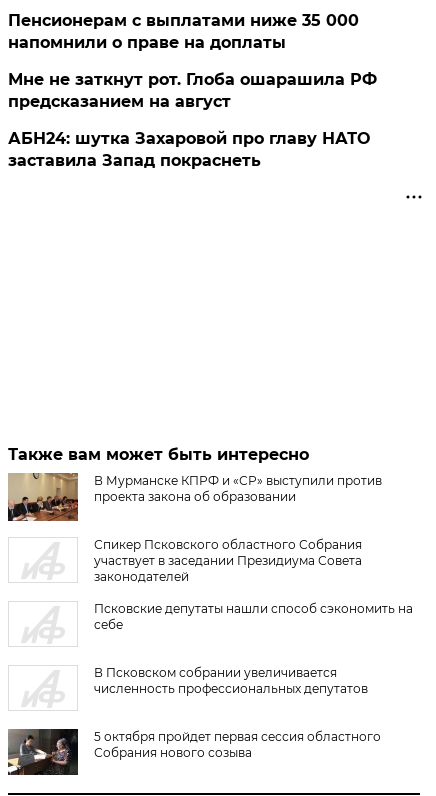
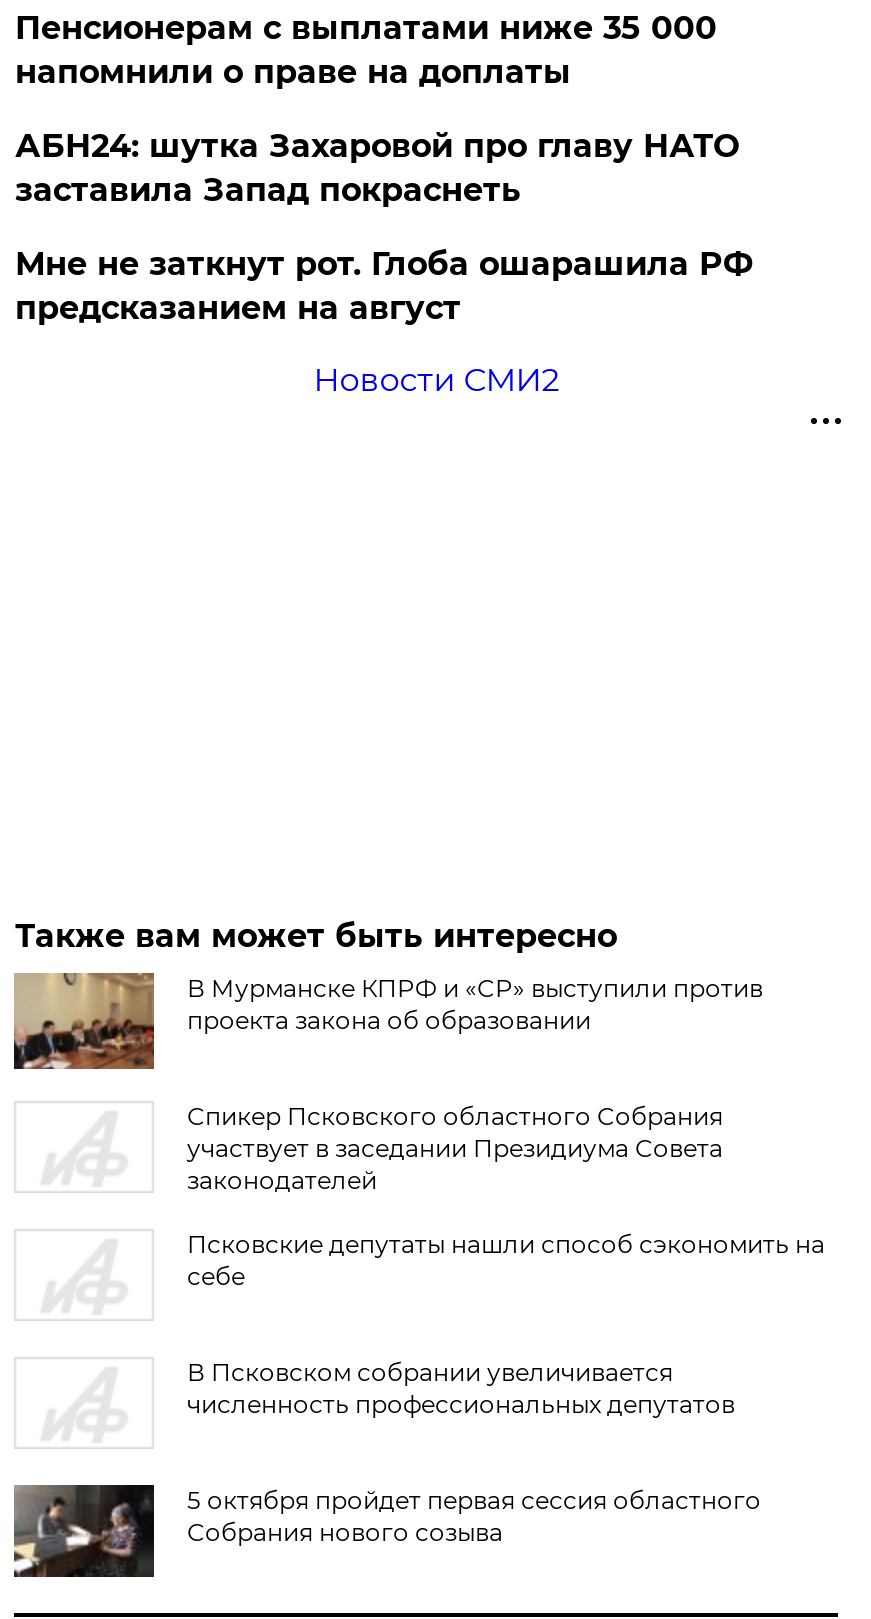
moved down: Мне не заткнут рот. Глоба ошарашила РФ | предсказанием на август

+ Новости СМИ2

moved up: АБН24: шутка Захаровой про главу НАТО | заставила Запад покраснеть
